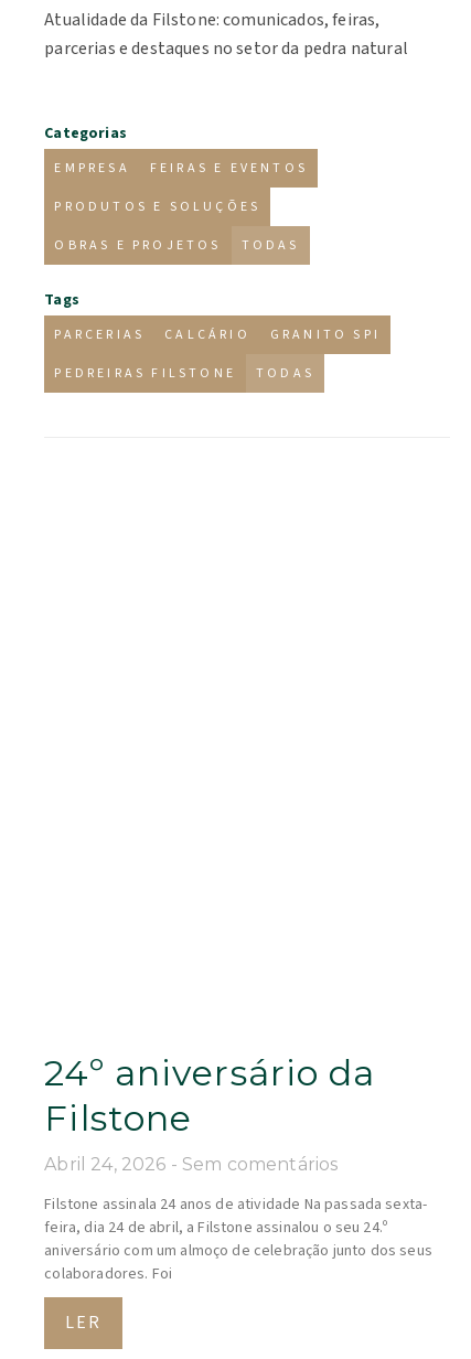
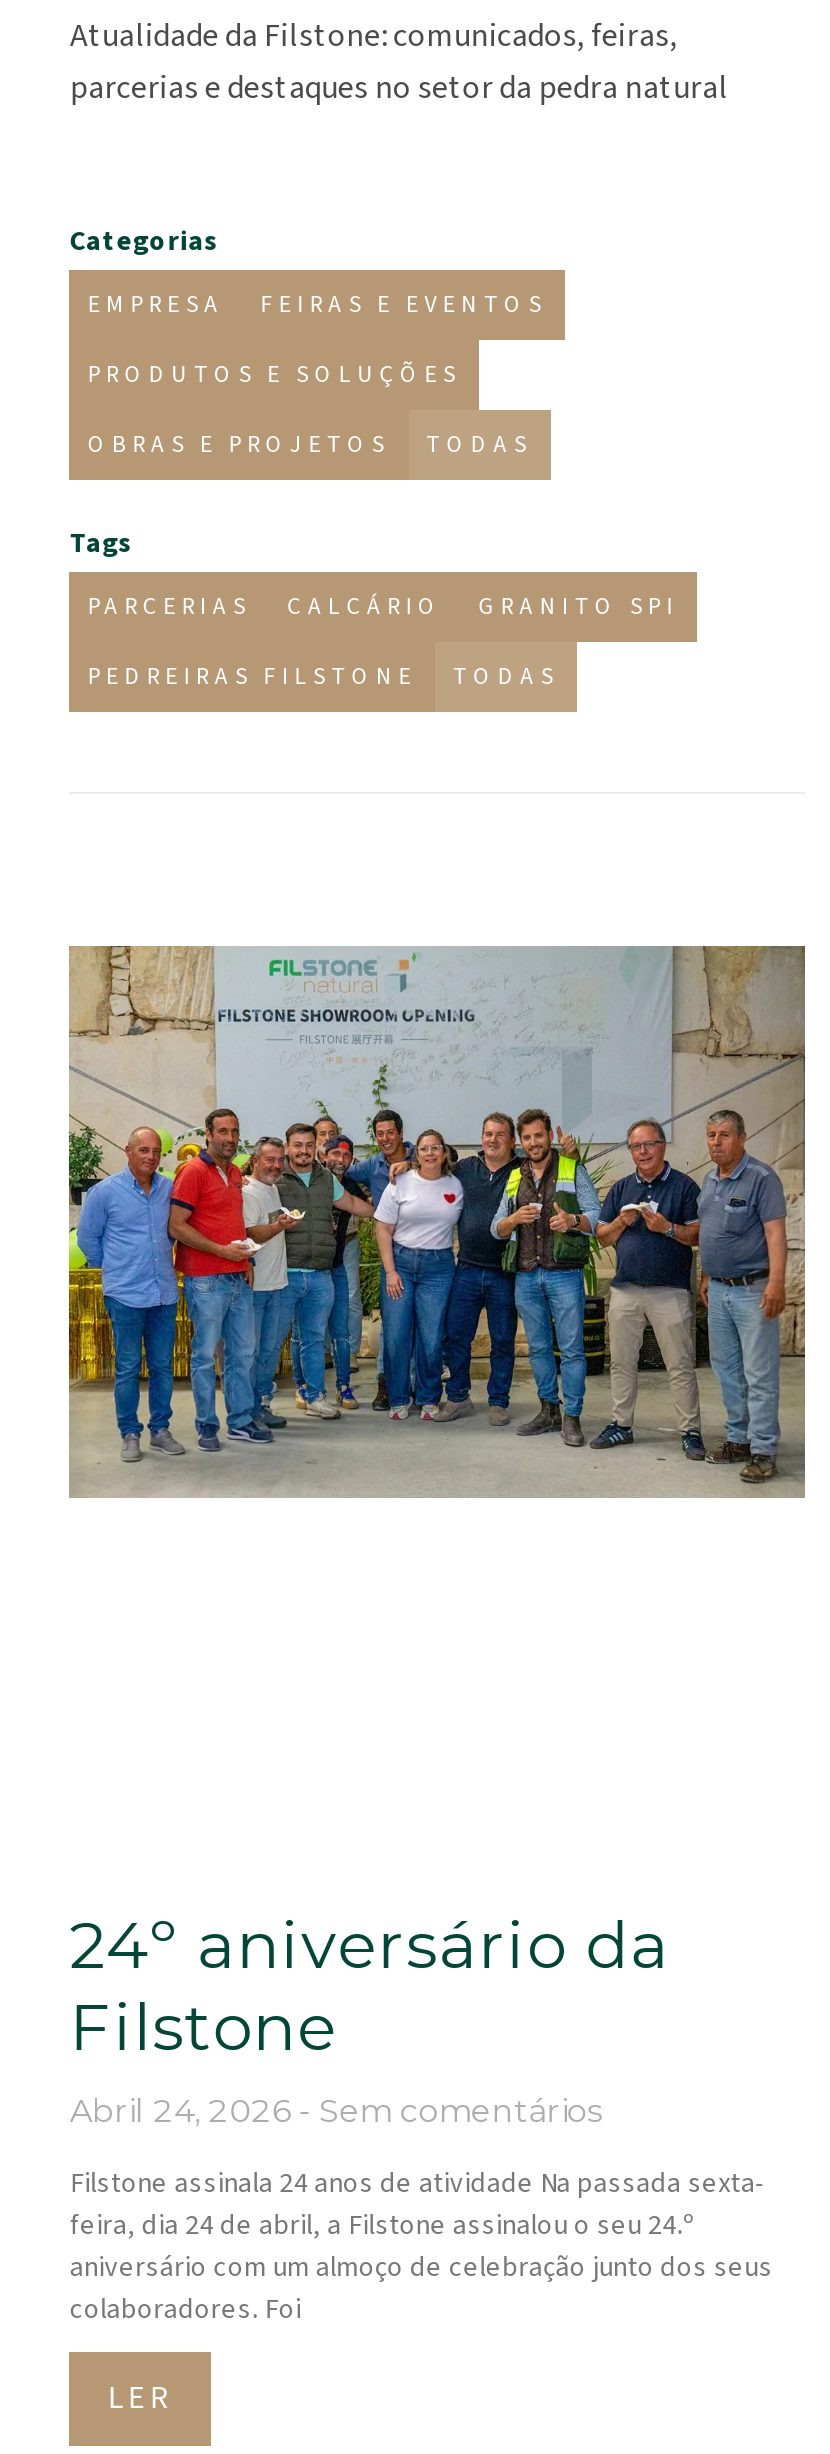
+ [image]
